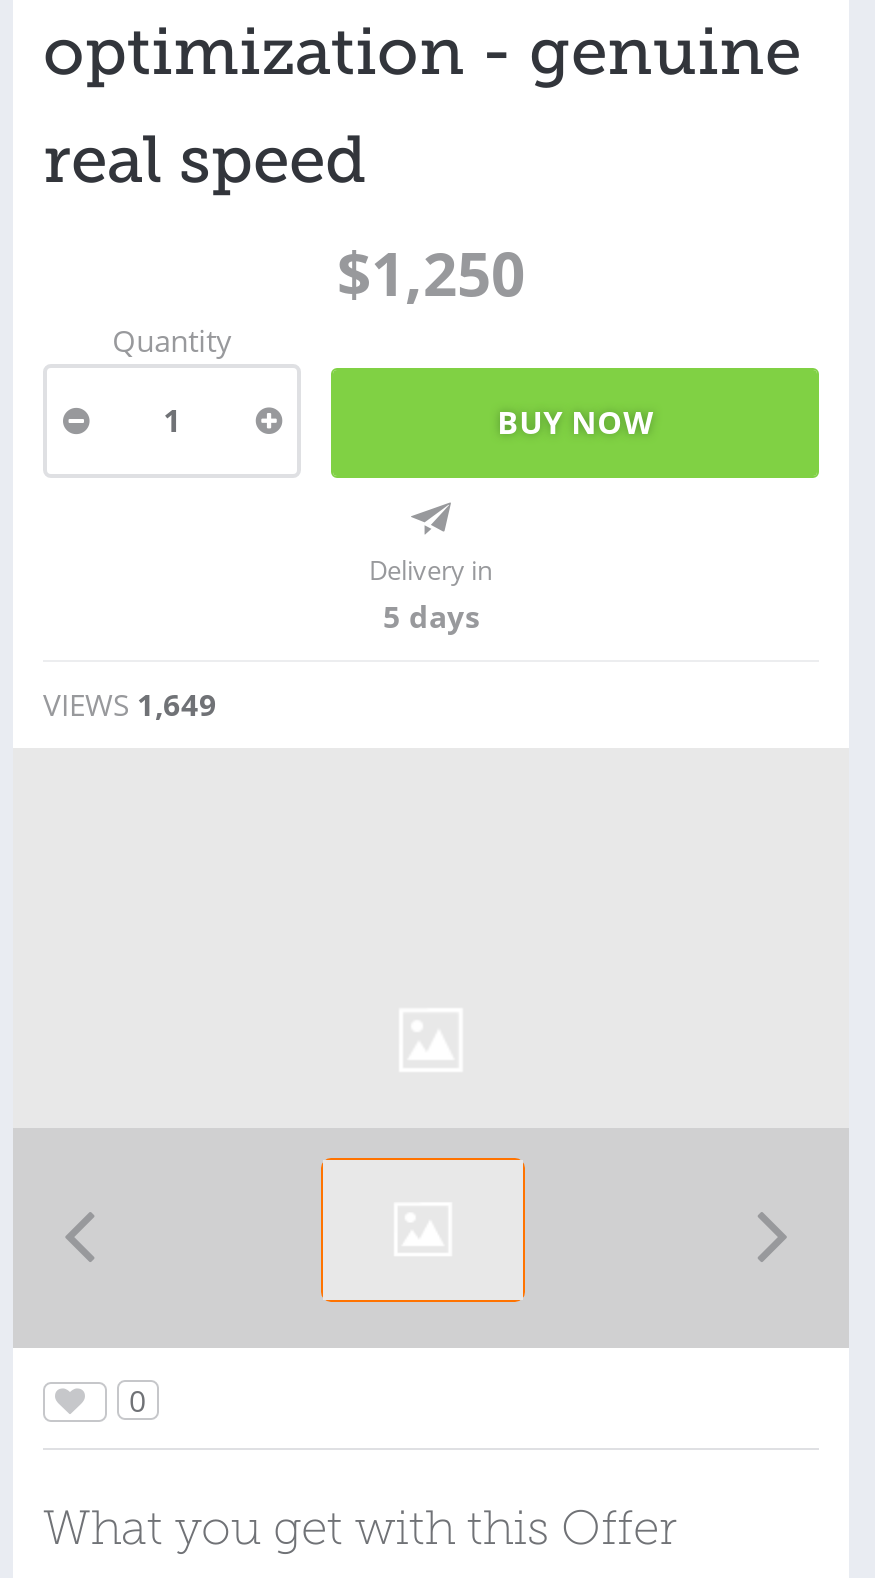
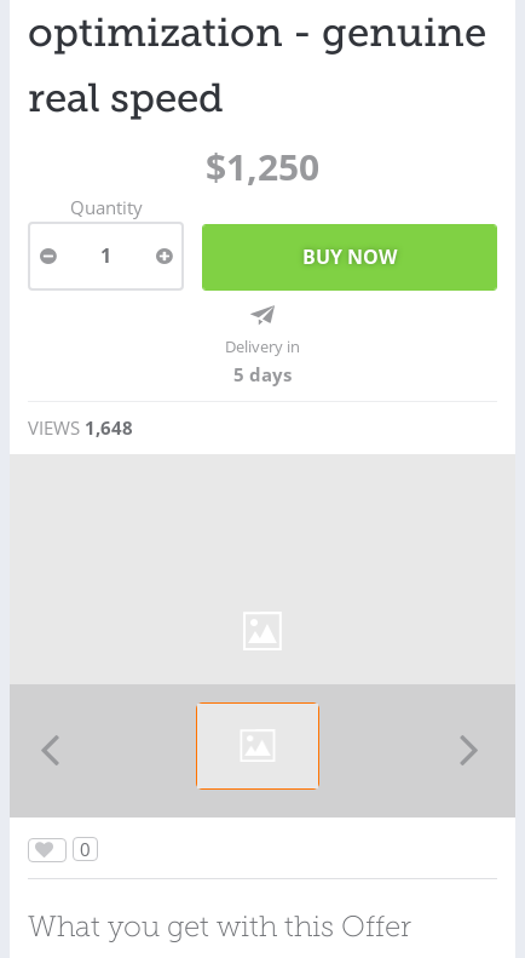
- VIEWS 1,649
+ VIEWS 1,648
